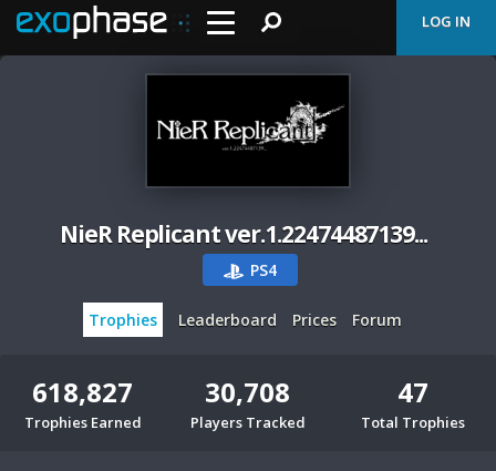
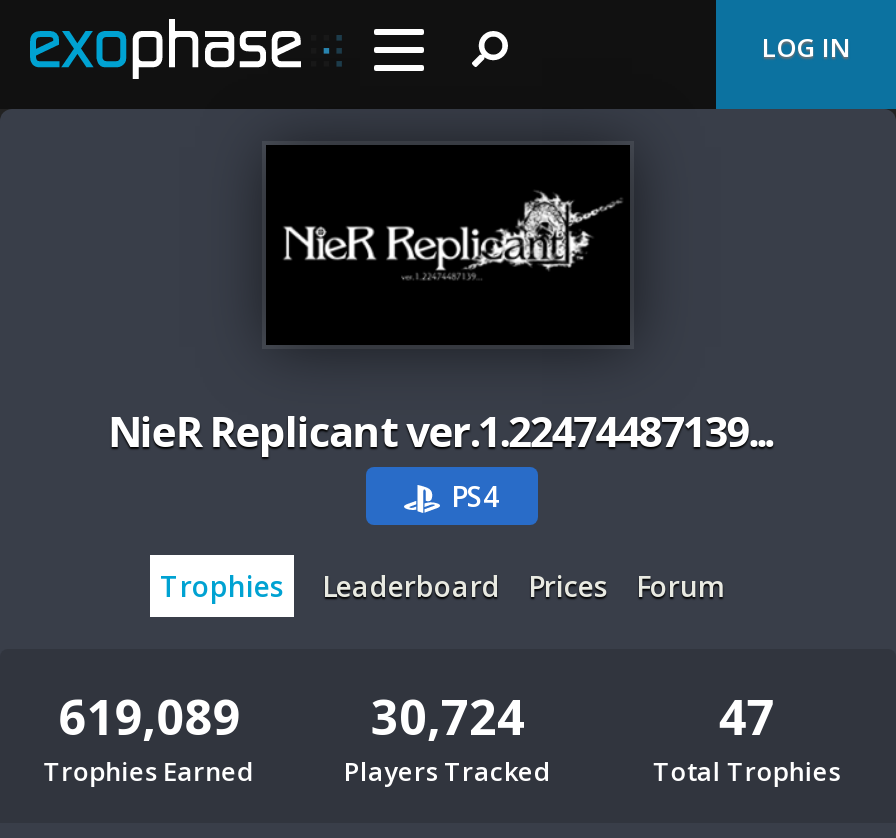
- 618,827
+ 619,089

- 30,708
+ 30,724
